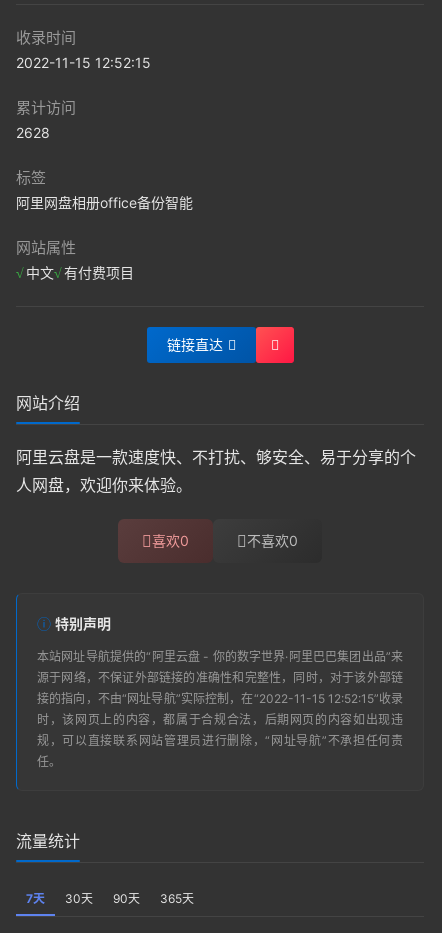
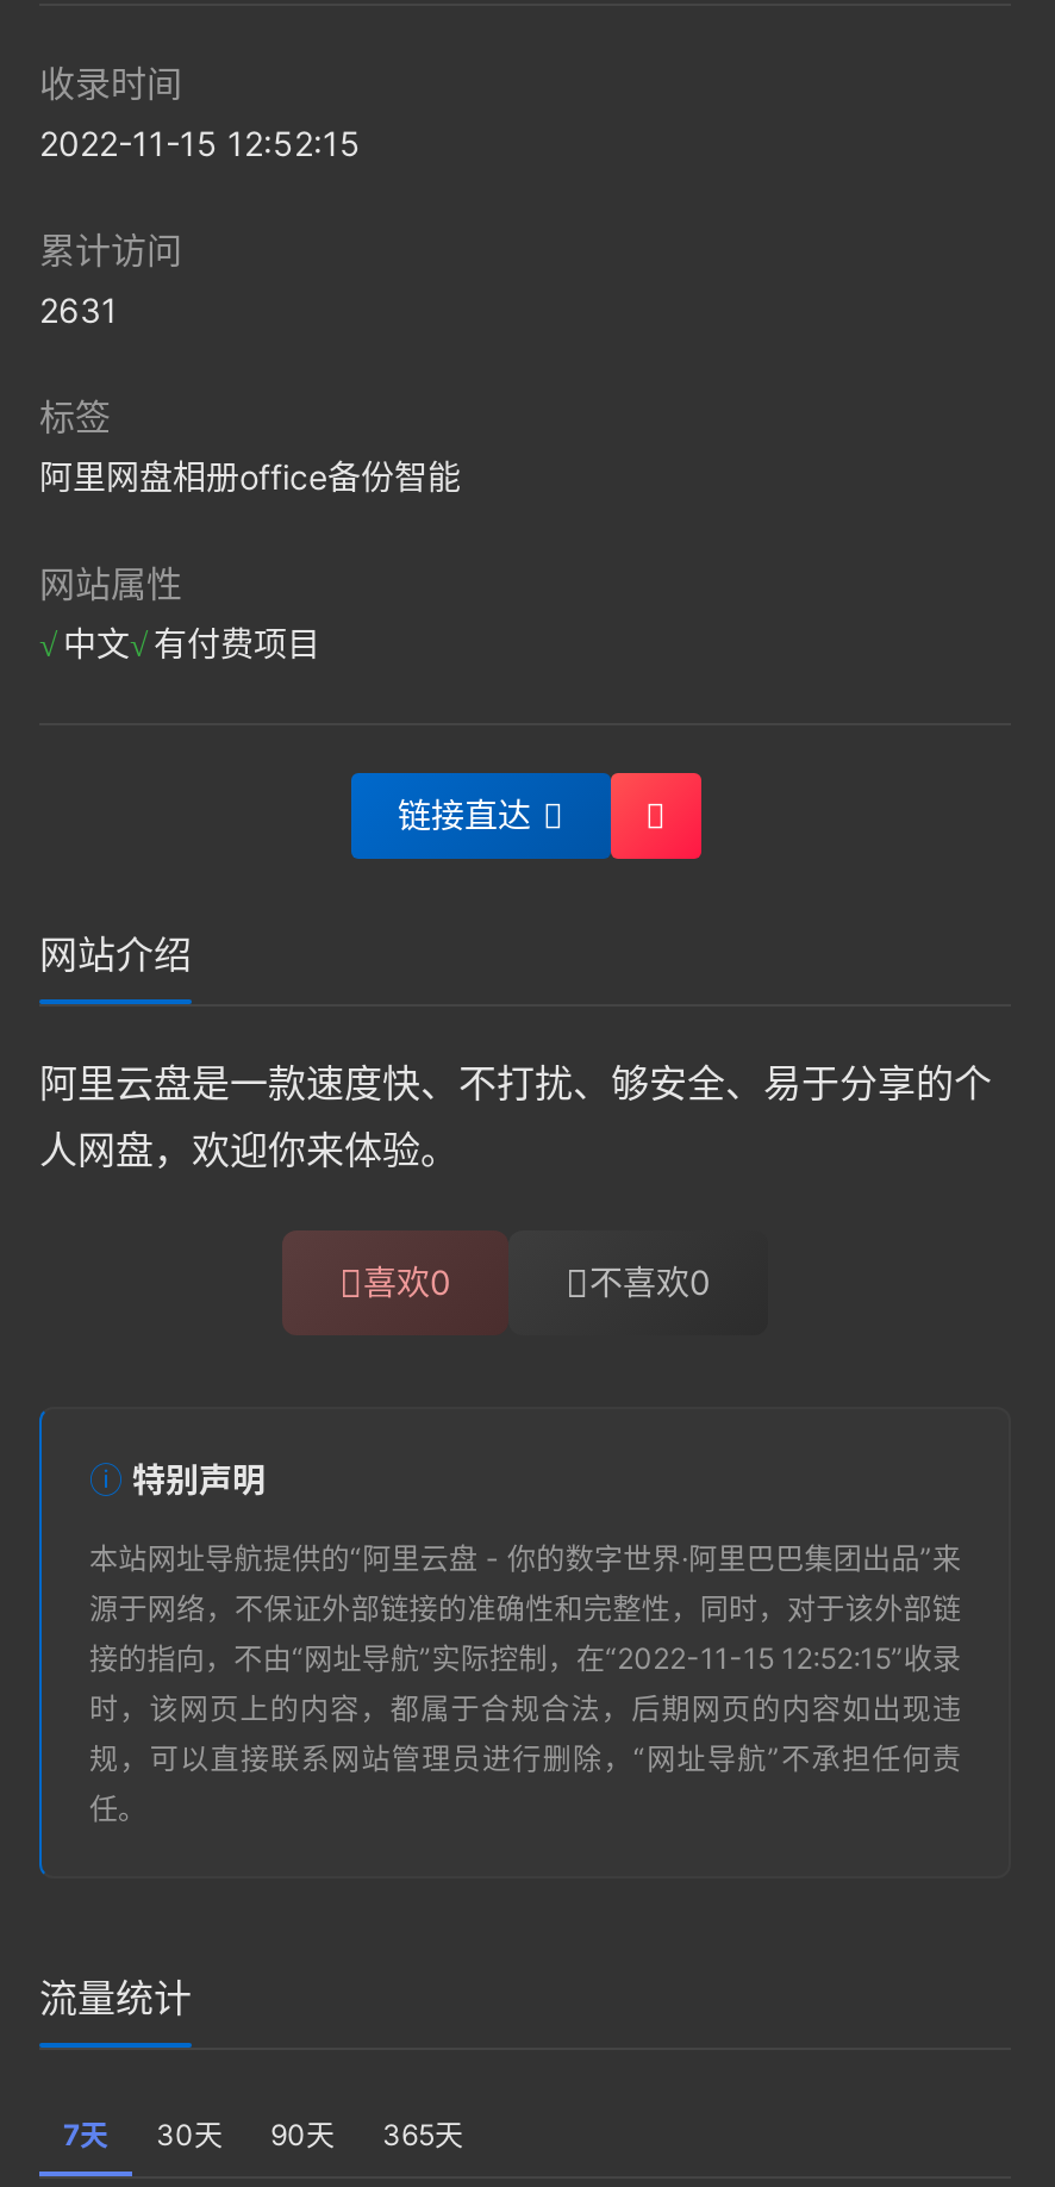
- 2628
+ 2631
